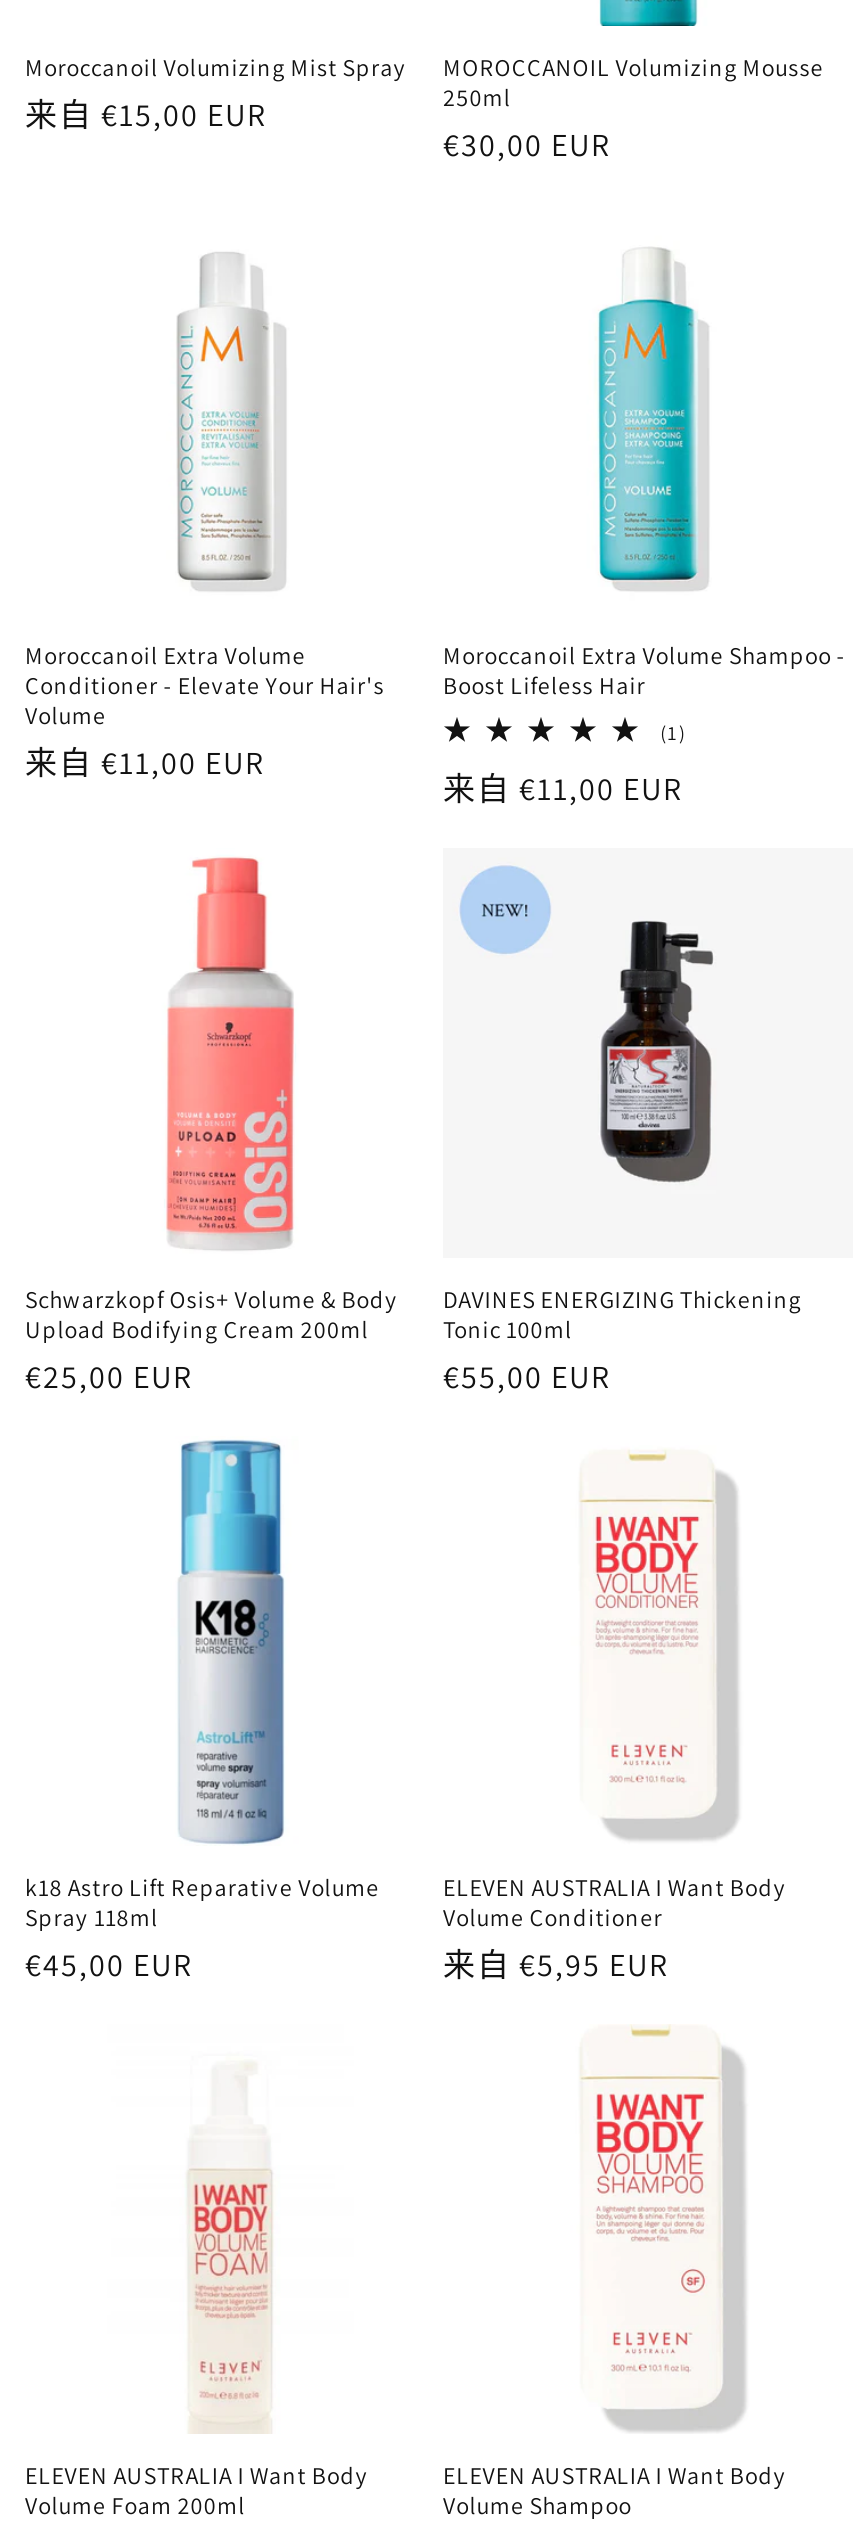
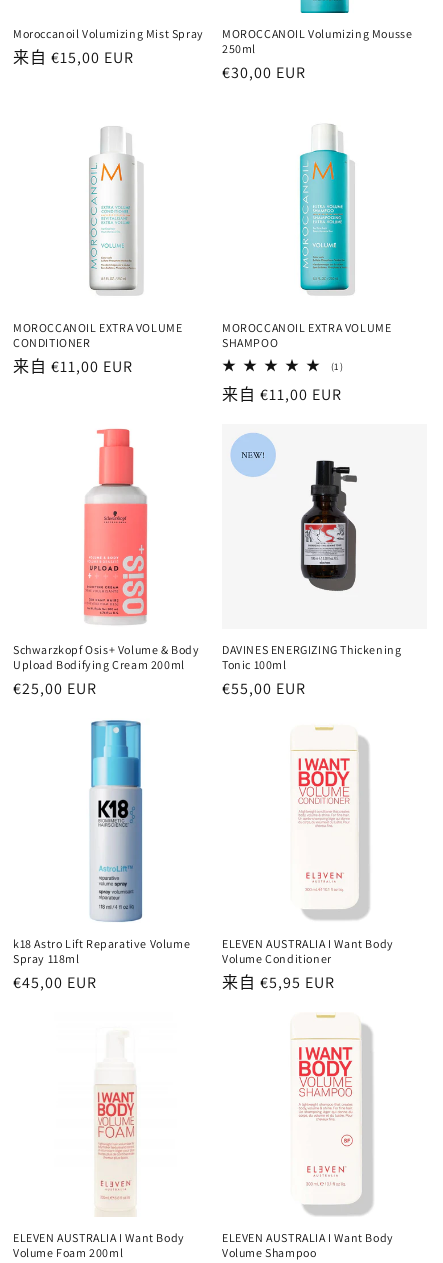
- Moroccanoil Extra Volume
- Conditioner - Elevate Your Hair's
- Volume
+ MOROCCANOIL EXTRA VOLUME
+ CONDITIONER

- Moroccanoil Extra Volume Shampoo -
- Boost Lifeless Hair
+ MOROCCANOIL EXTRA VOLUME
+ SHAMPOO
